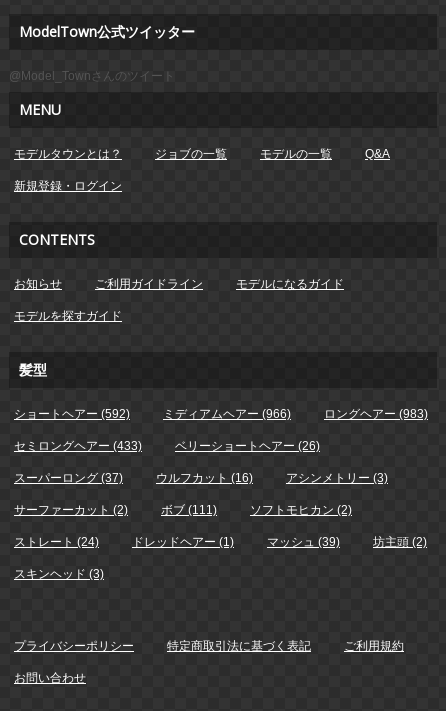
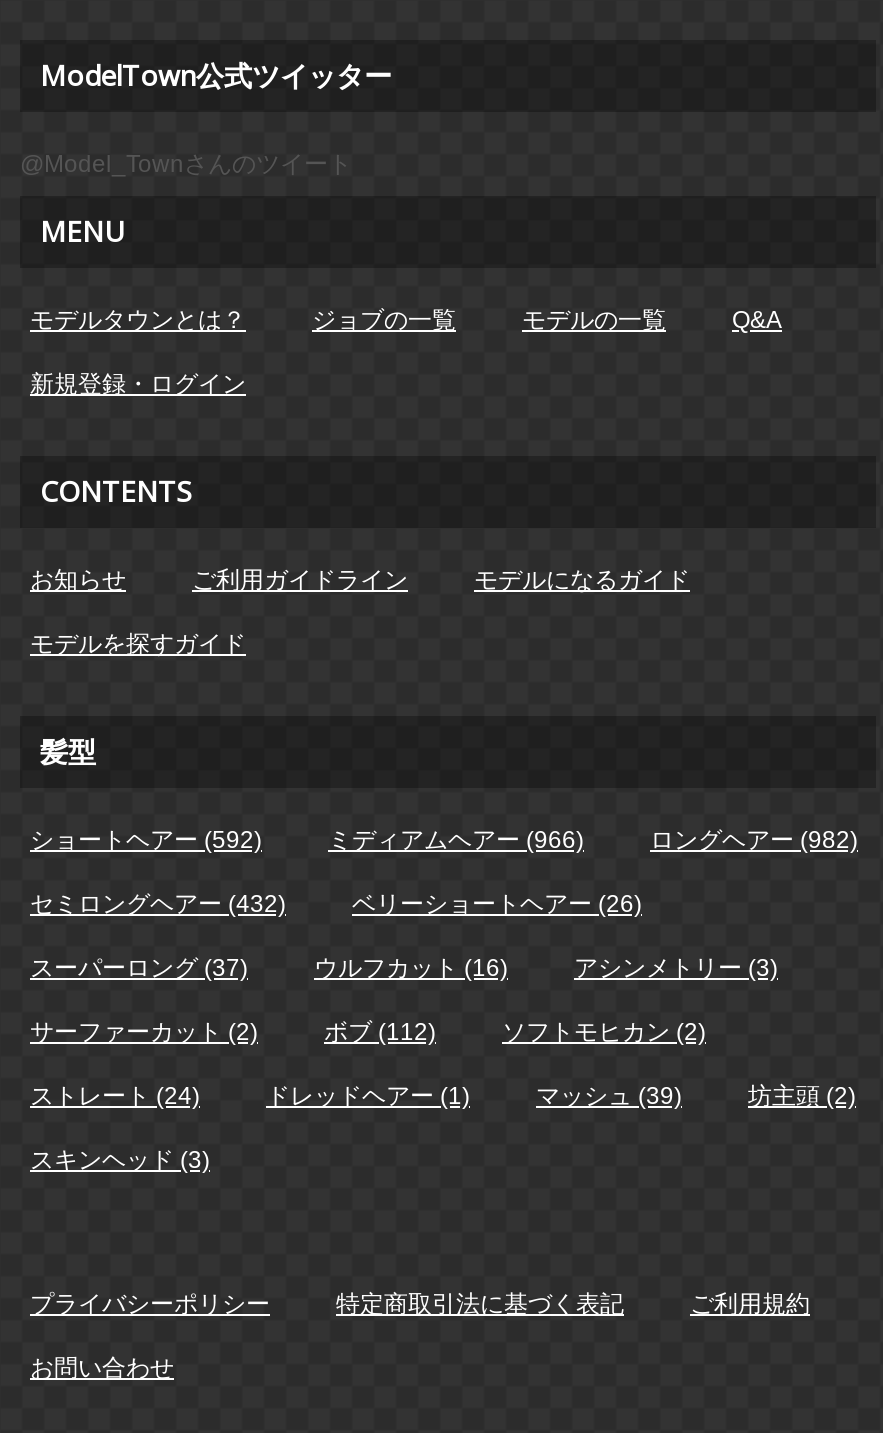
- ロングヘアー (983)
+ ロングヘアー (982)

- セミロングヘアー (433)
+ セミロングヘアー (432)

- ボブ (111)
+ ボブ (112)
